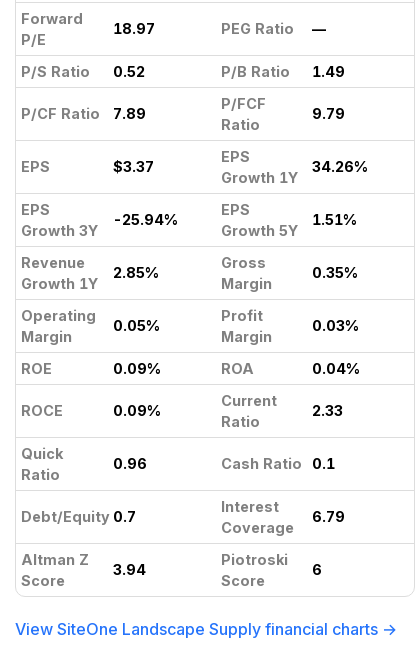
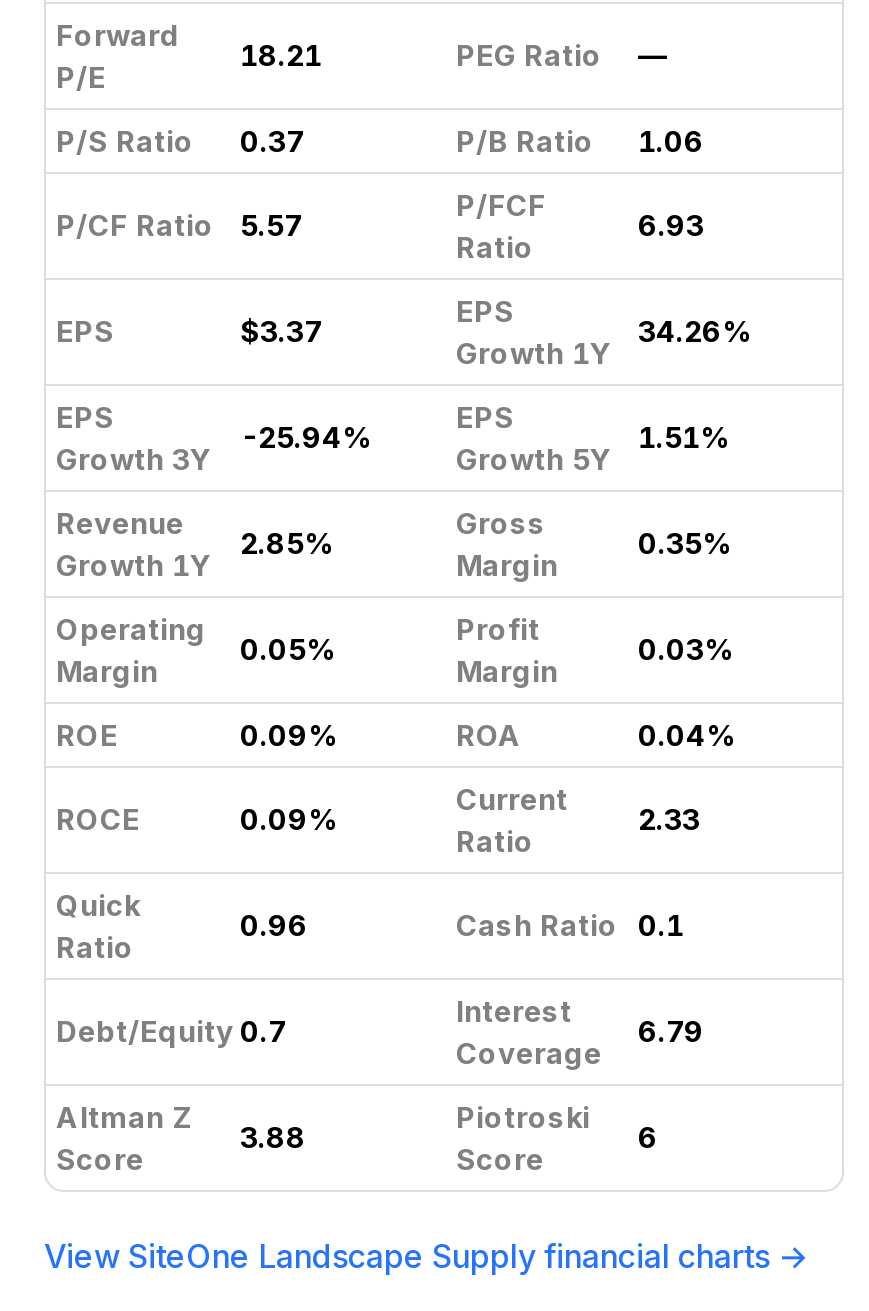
- 18.97
+ 18.21

- P/S Ratio 0.52
+ P/S Ratio 0.37

- P/B Ratio 1.49
+ P/B Ratio 1.06

- P/CF Ratio 7.89
+ P/CF Ratio 5.57

- 9.79
+ 6.93

- 3.94
+ 3.88
